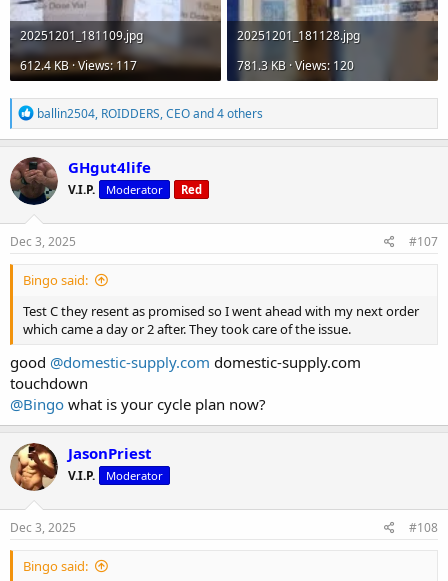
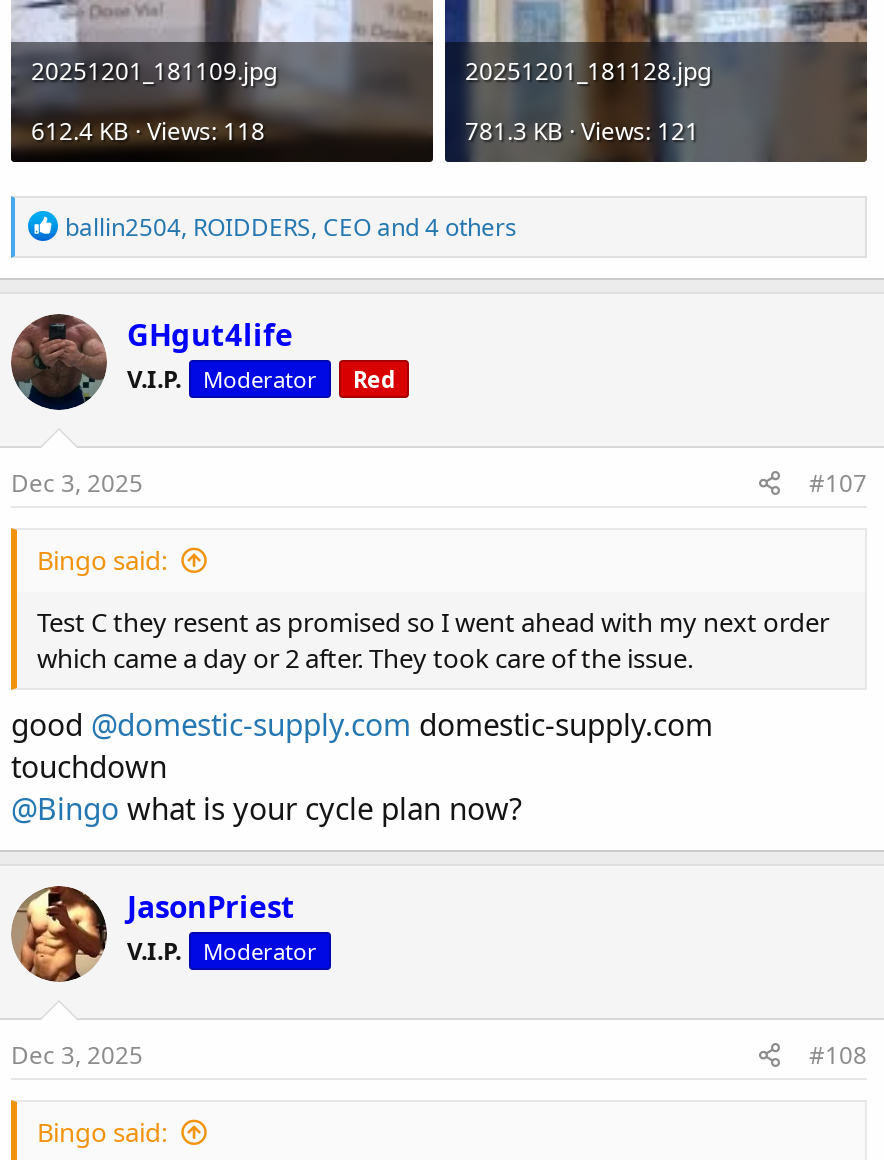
- 612.4 KB · Views: 117
+ 612.4 KB · Views: 118

- 781.3 KB · Views: 120
+ 781.3 KB · Views: 121
